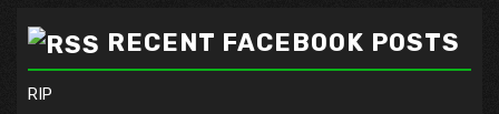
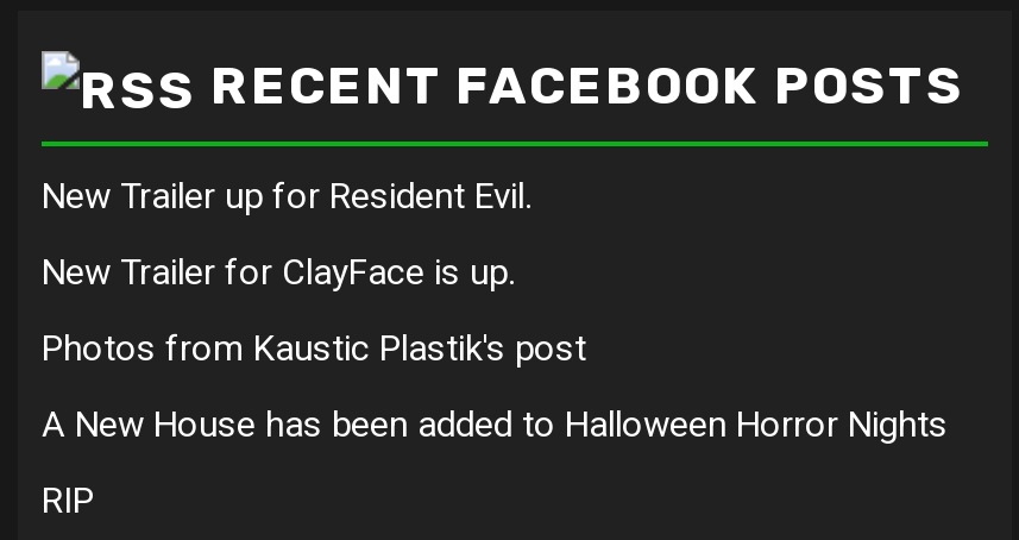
+ New Trailer up for Resident Evil.
+ New Trailer for ClayFace is up.
+ Photos from Kaustic Plastik's post
+ A New House has been added to Halloween Horror Nights
